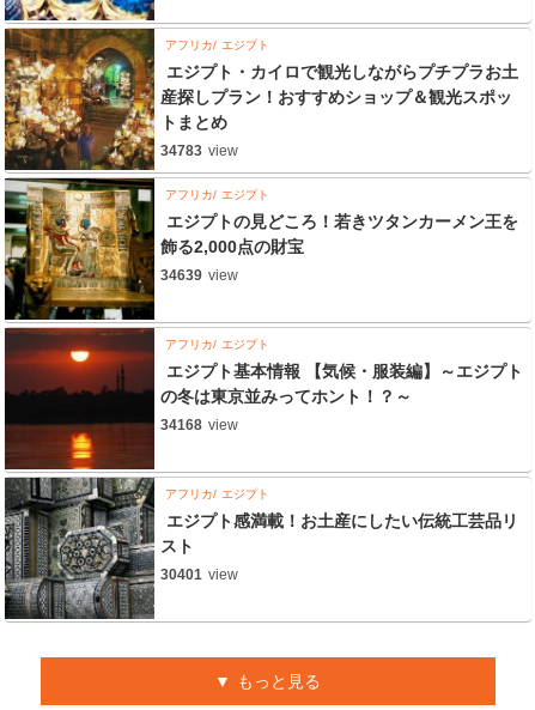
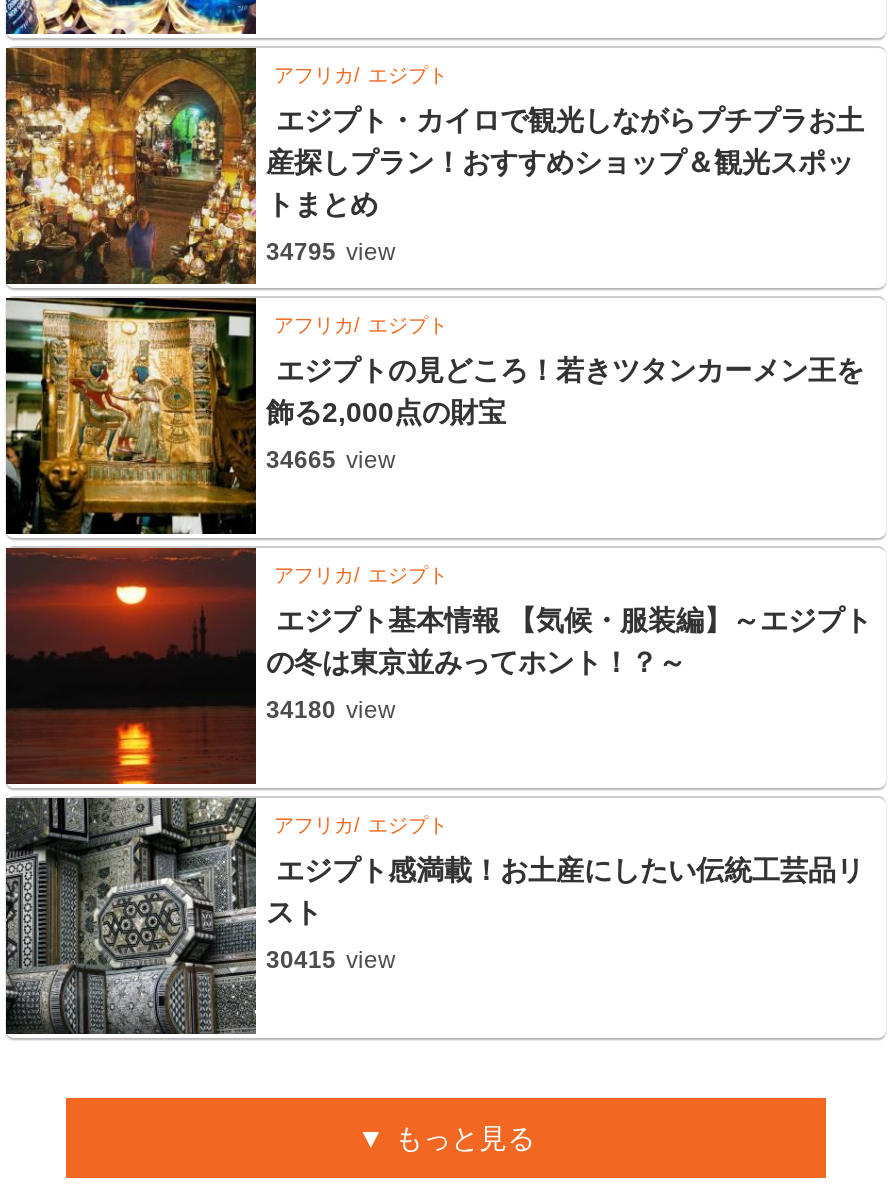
- 34783 view
+ 34795 view

- 34639 view
+ 34665 view

- 34168 view
+ 34180 view

- 30401 view
+ 30415 view
